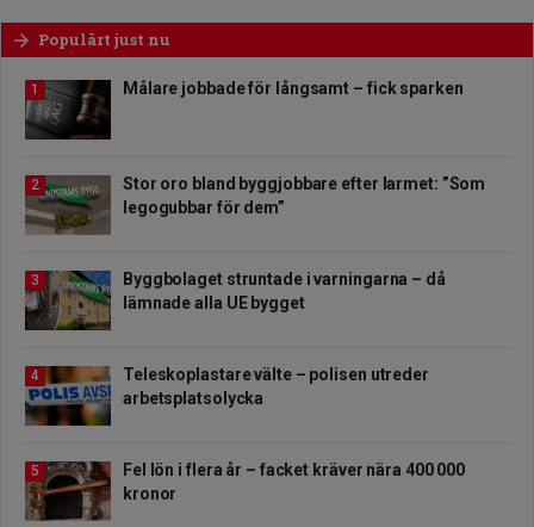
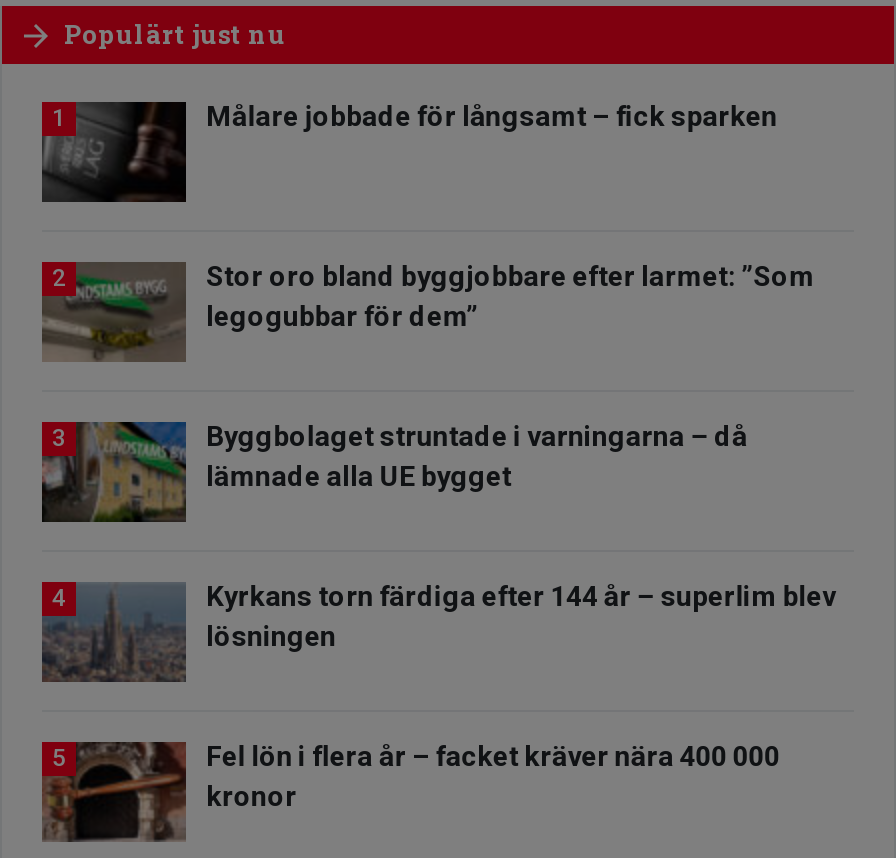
- [image]
- Teleskoplastare välte – polisen utreder
- arbetsplatsolycka
+ [image]
+ Kyrkans torn färdiga efter 144 år – superlim blev
+ lösningen
